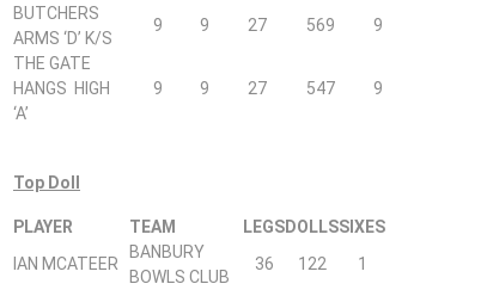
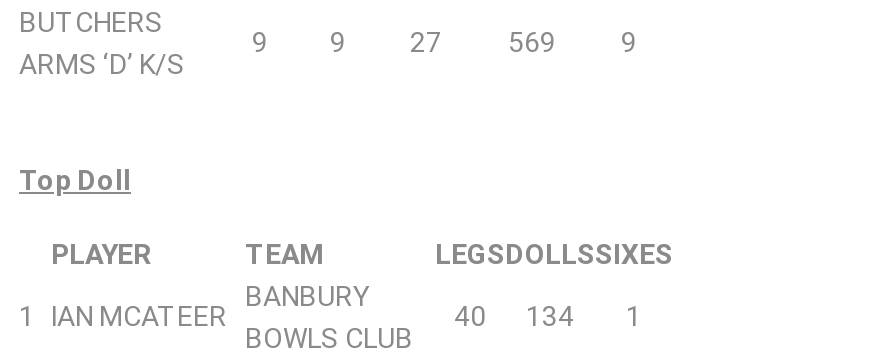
- THE GATE
- HANGS HIGH
- ‘A’

- 9
- 9
- 27
- 547
- 9

- IAN MCATEER
+ 1 IAN MCATEER

- 36
+ 40

- 122
+ 134
